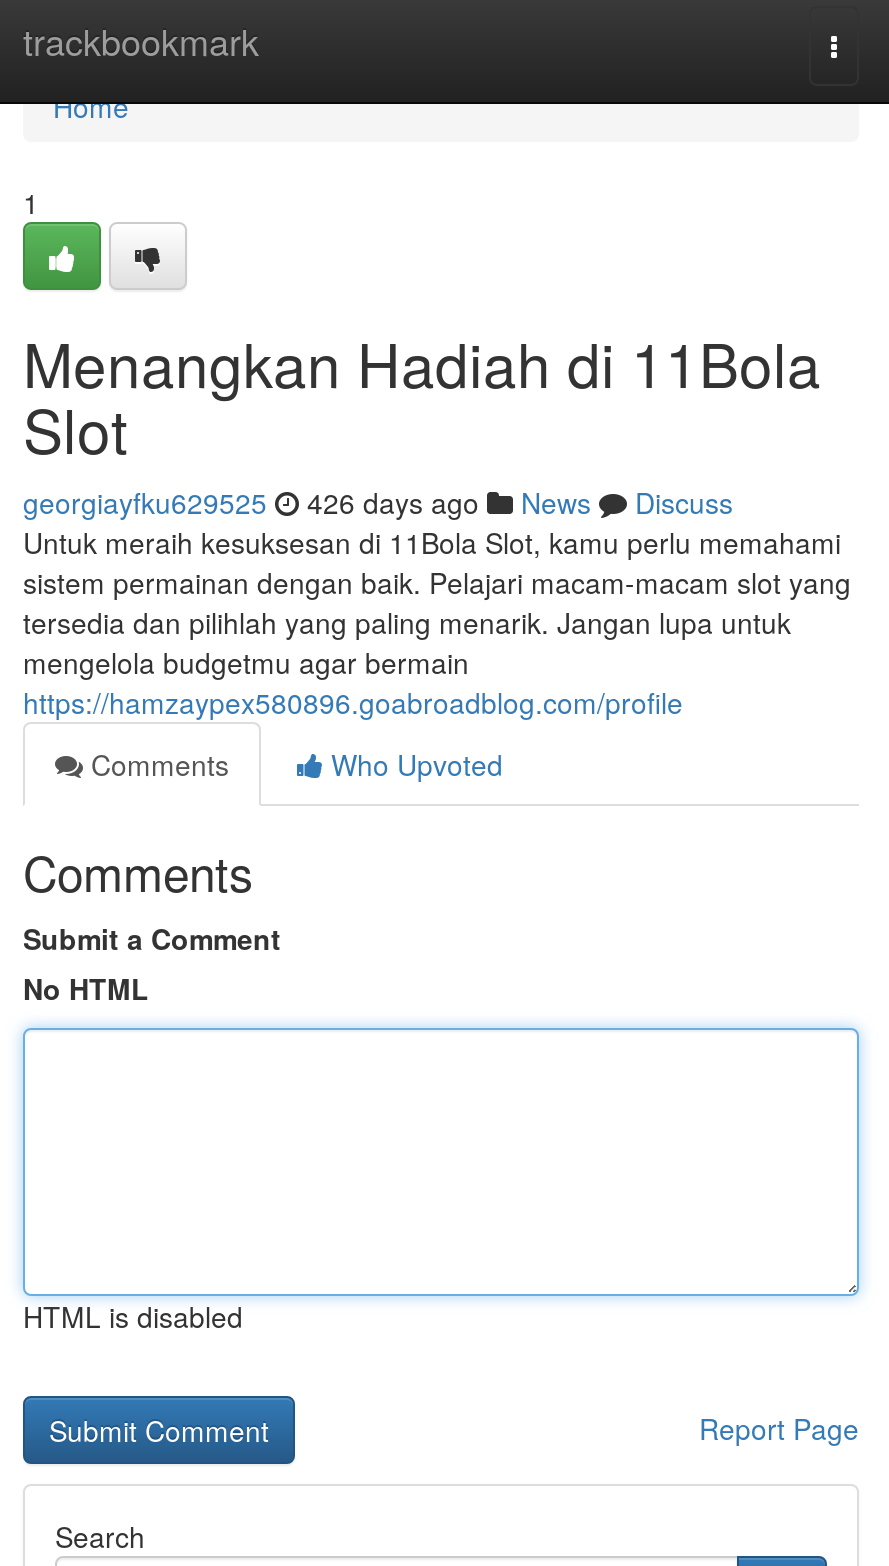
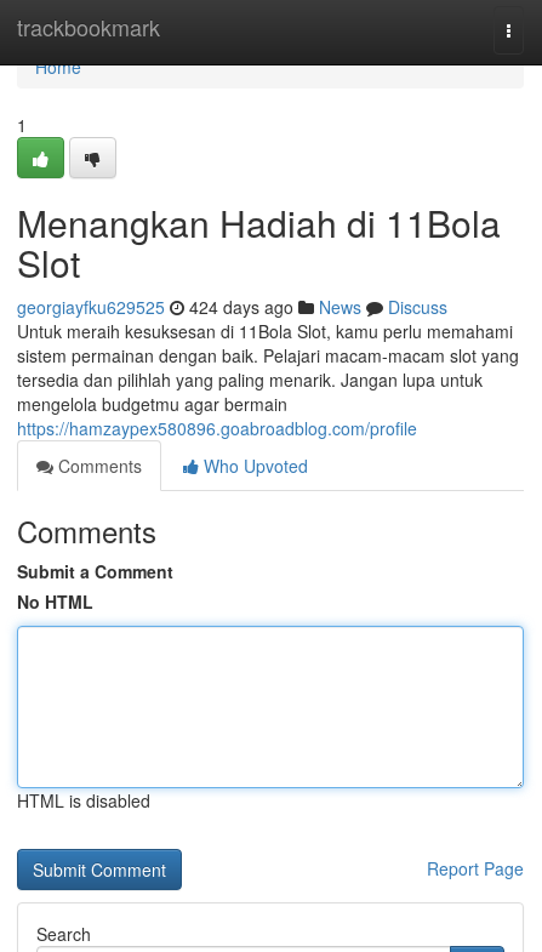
- georgiayfku629525 426 days ago News Discuss
+ georgiayfku629525 424 days ago News Discuss
